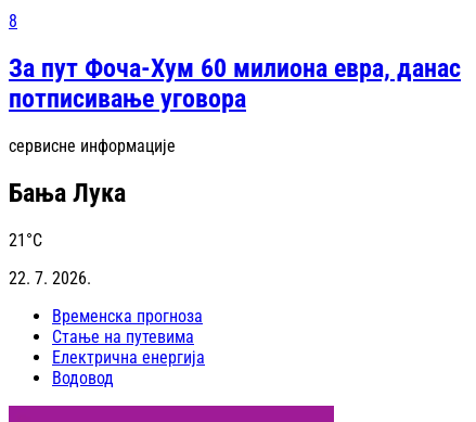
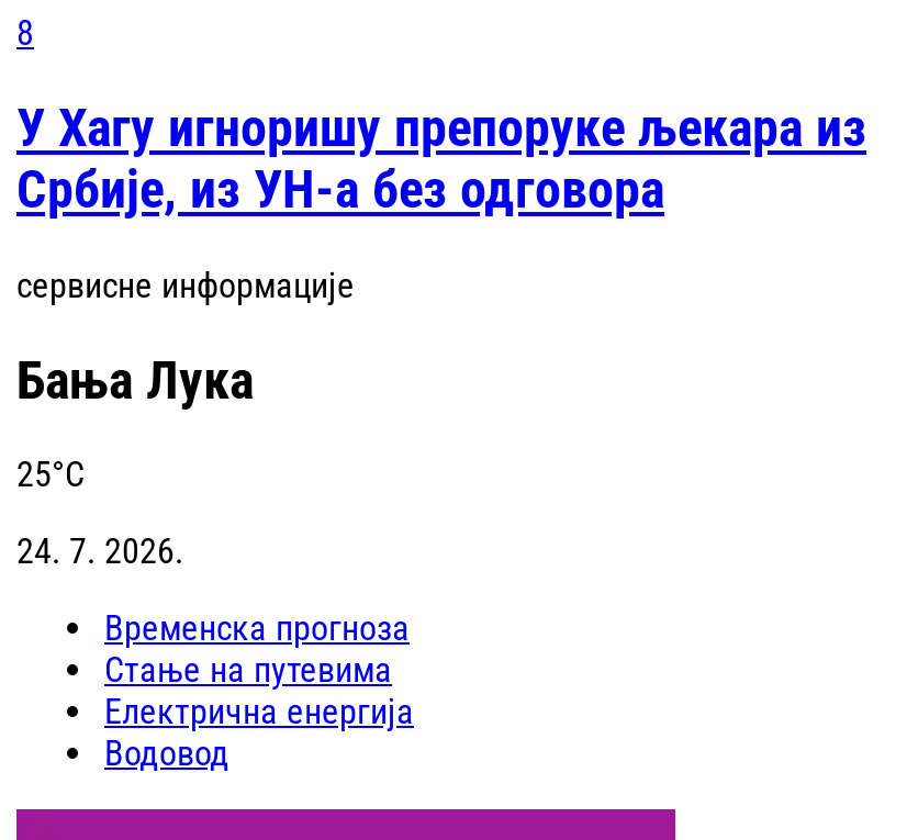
- За пут Фоча-Хум 60 милиона евра, данас
- потписивање уговора
+ У Хагу игноришу препоруке љекара из
+ Србије, из УН-а без одговора

- 21°C
+ 25°C

- 22. 7. 2026.
+ 24. 7. 2026.
